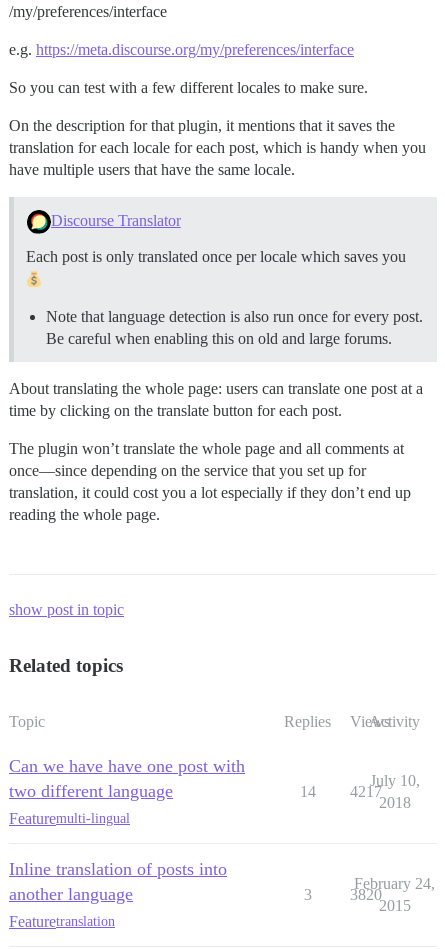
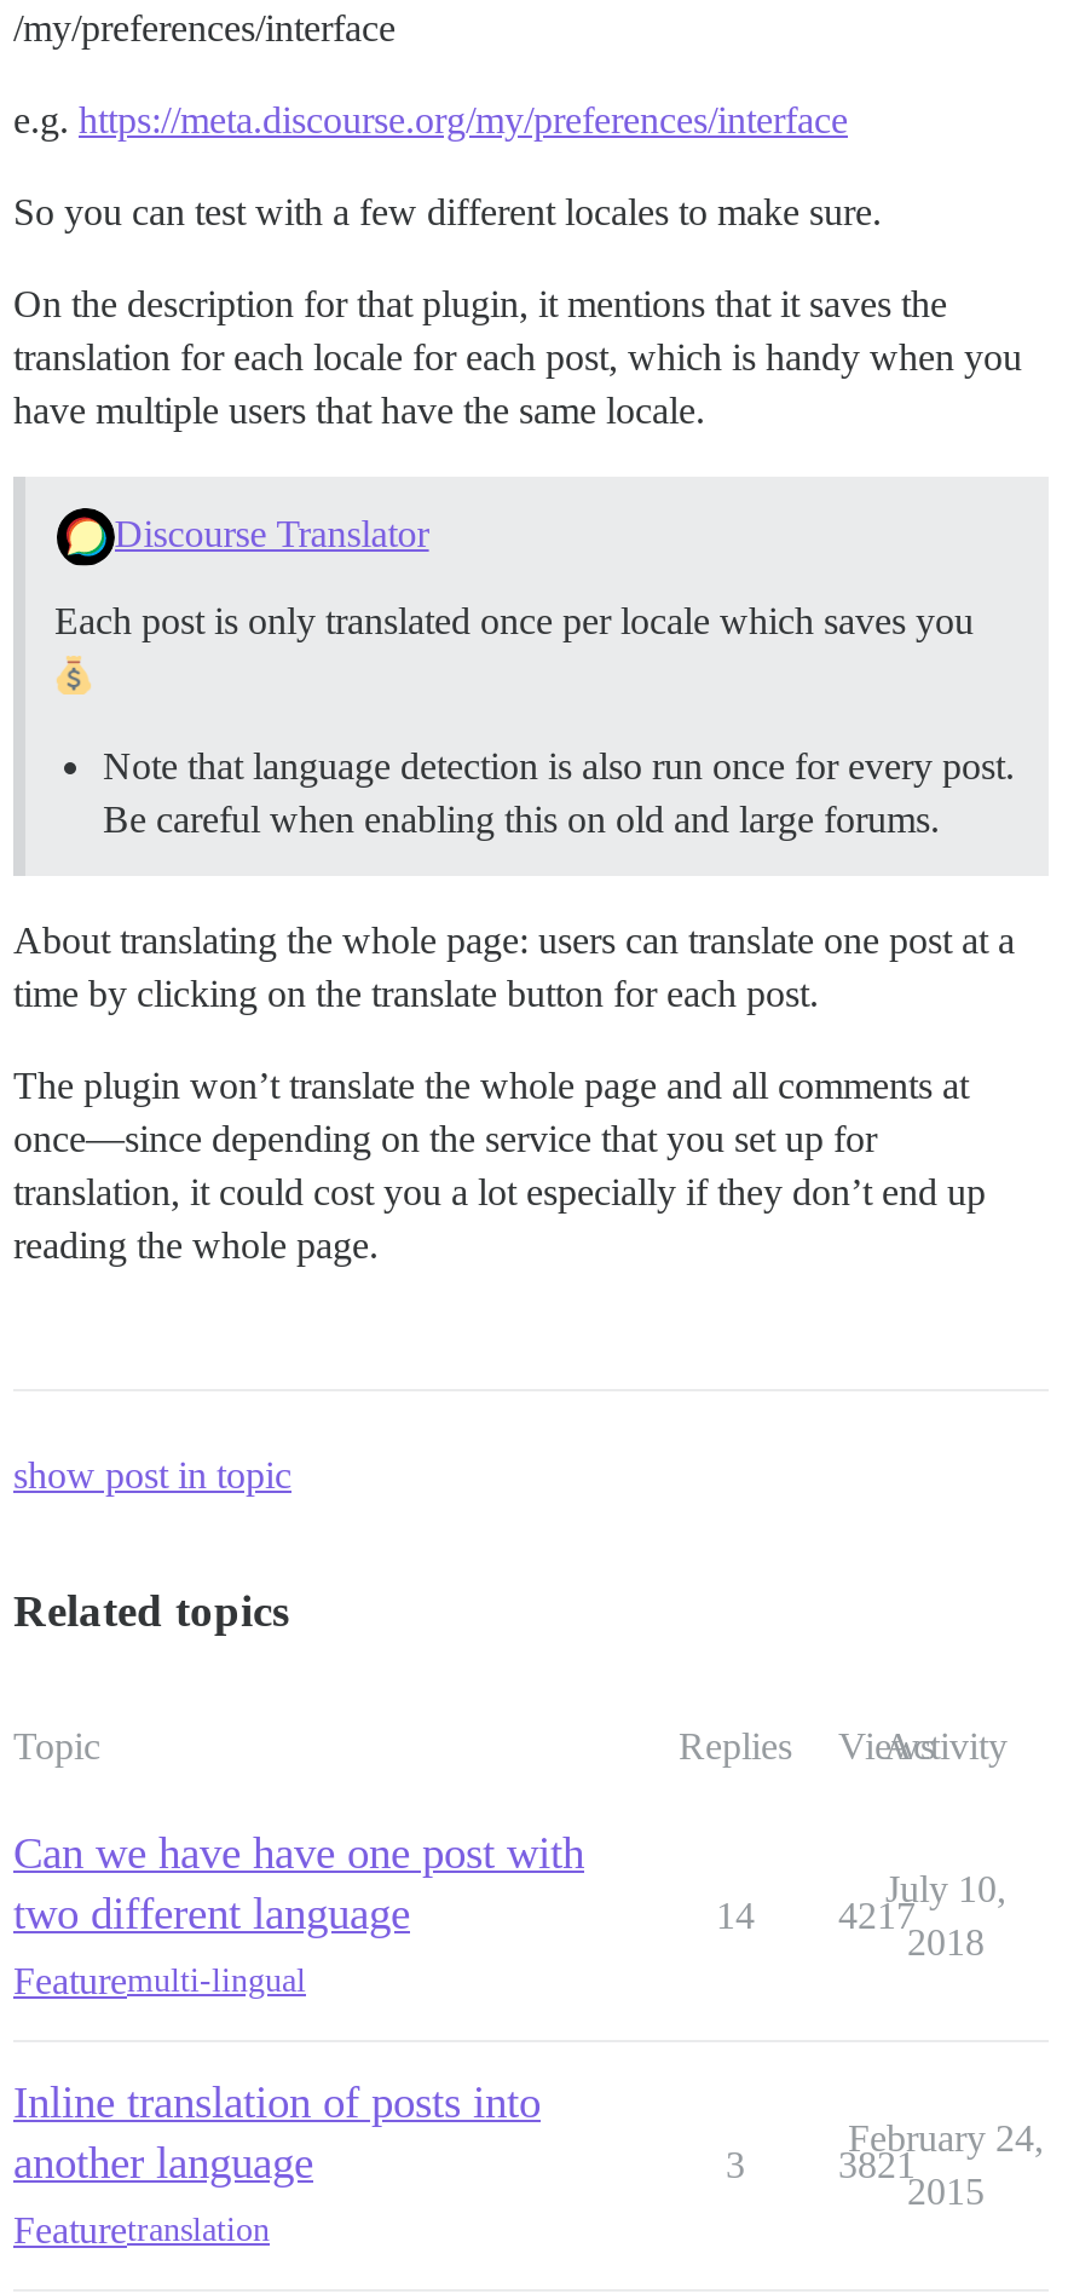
- 3820
+ 3821
